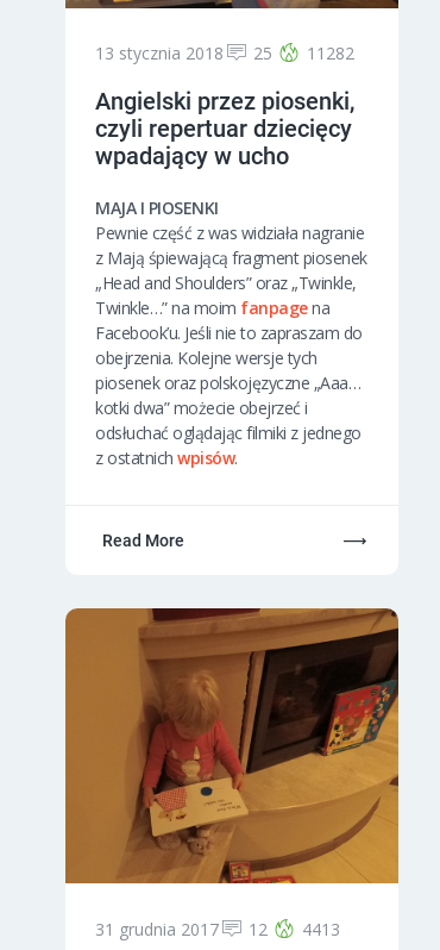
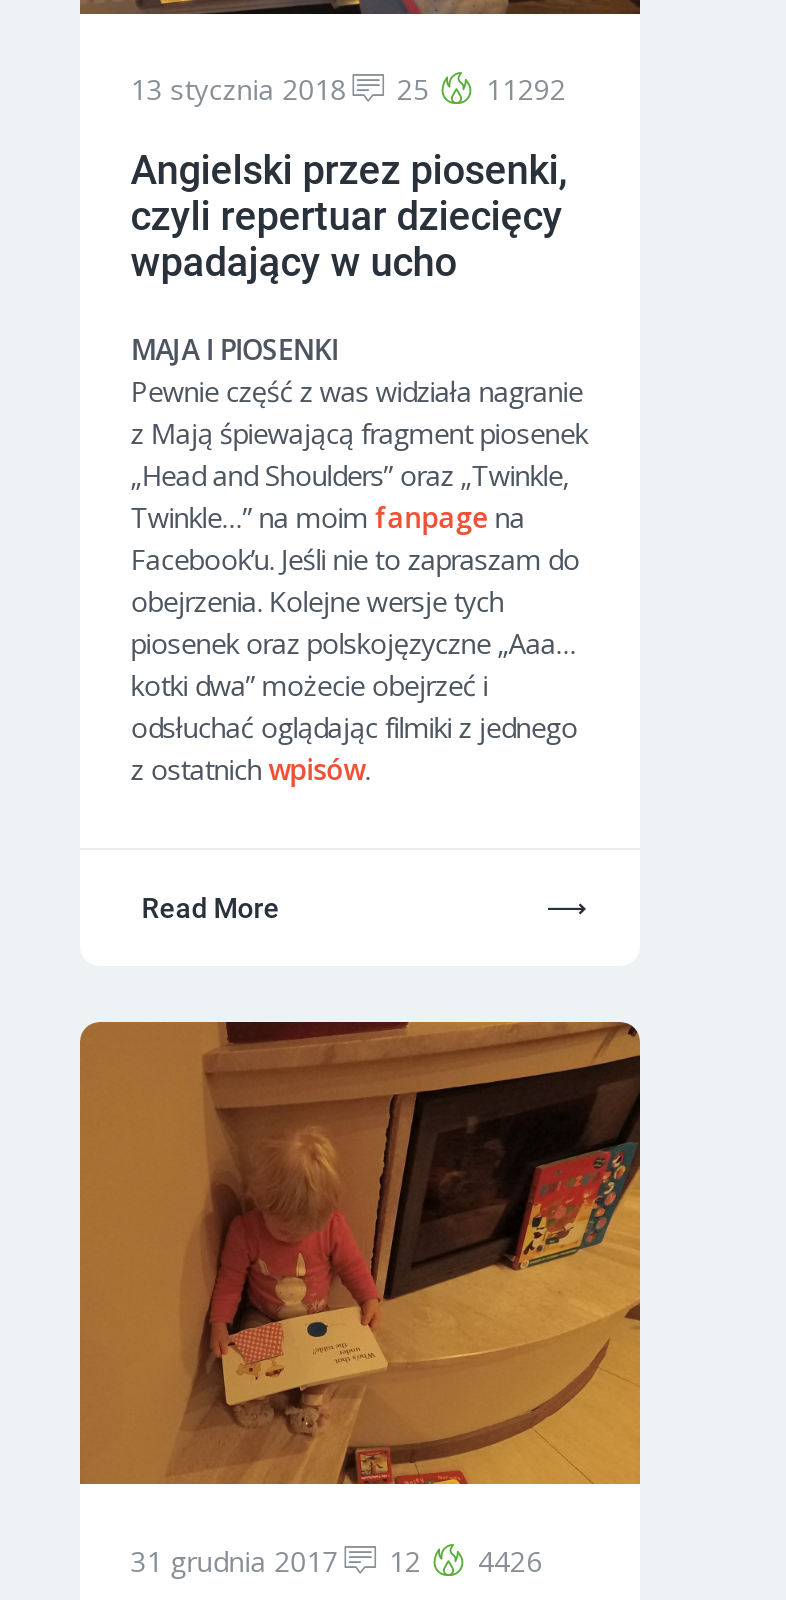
- 13 stycznia 2018 25 11282
+ 13 stycznia 2018 25 11292

- 31 grudnia 2017 12 4413
+ 31 grudnia 2017 12 4426
